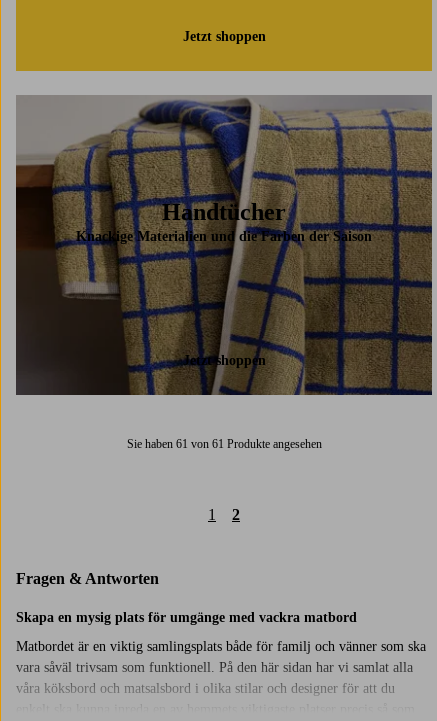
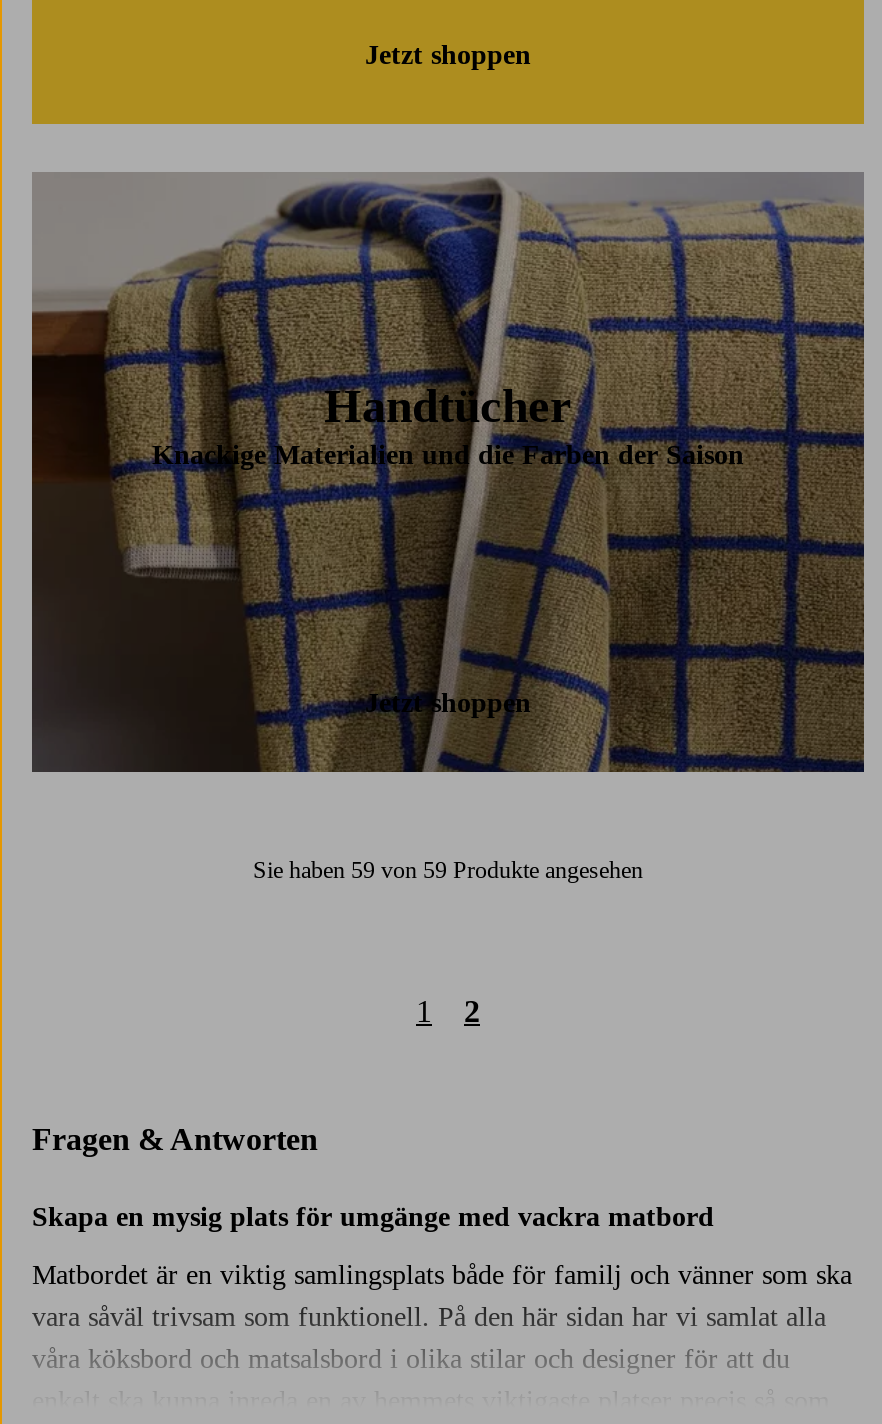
- Sie haben 61 von 61 Produkte angesehen
+ Sie haben 59 von 59 Produkte angesehen
